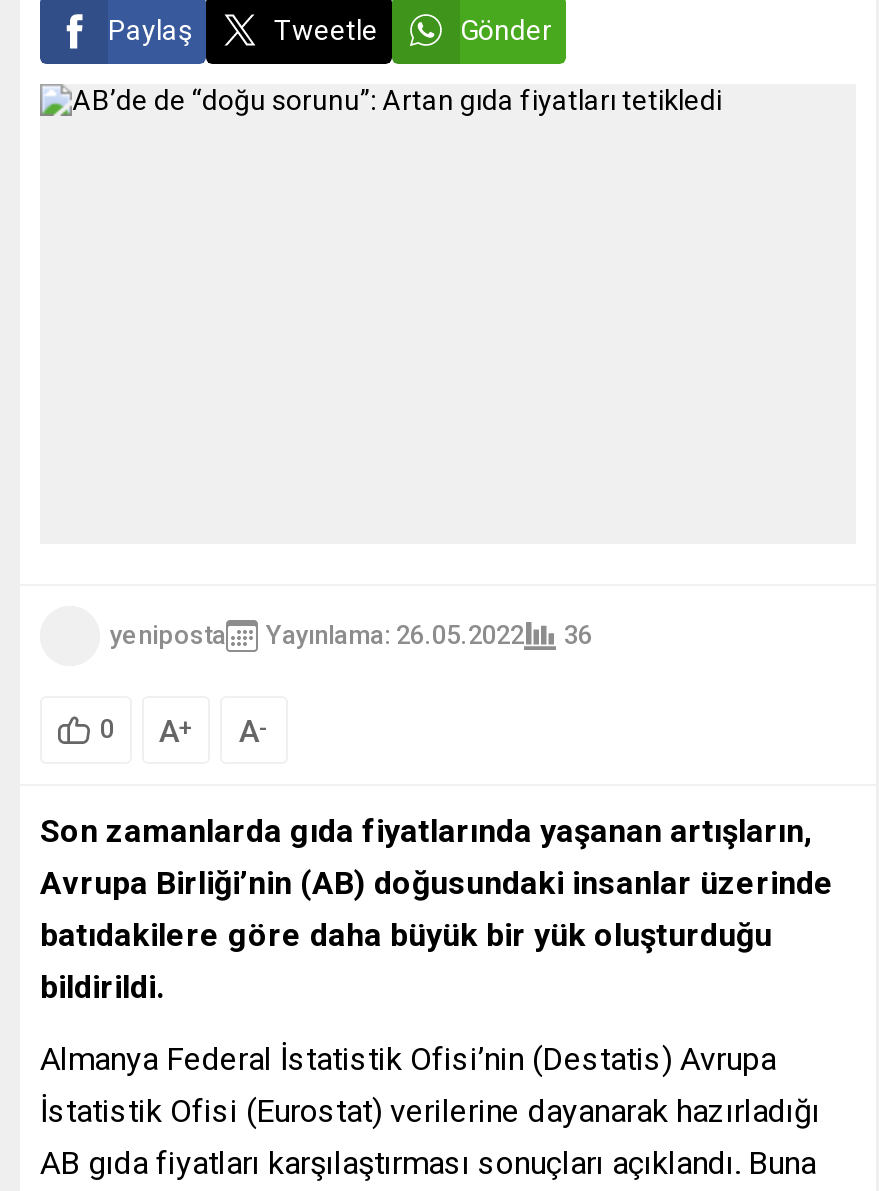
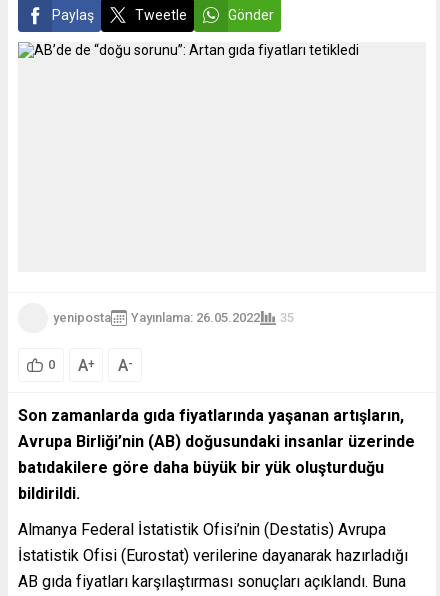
- yeniposta Yayınlama: 26.05.2022 36
+ yeniposta Yayınlama: 26.05.2022 35
